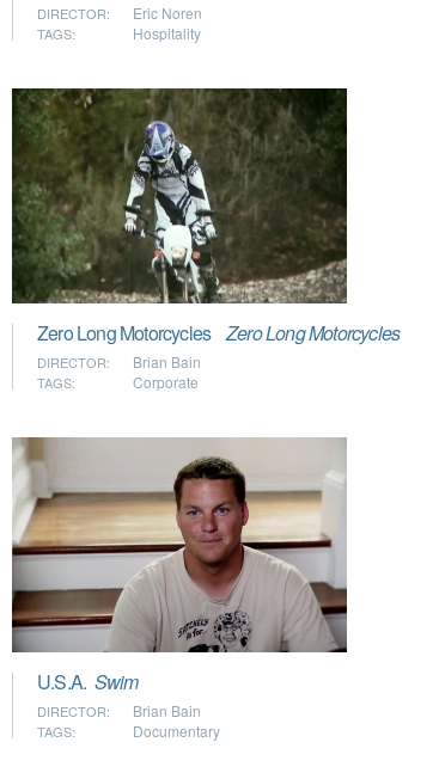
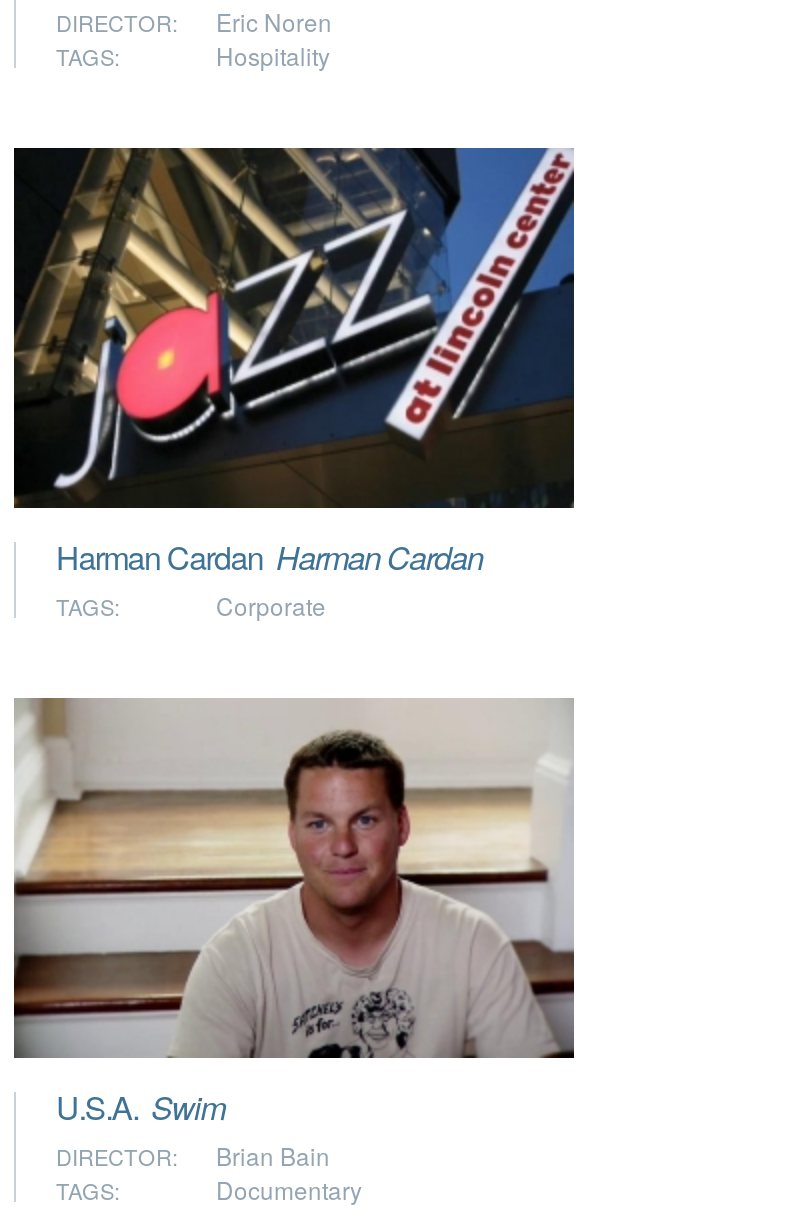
- [image]
- Zero Long Motorcycles Zero Long Motorcycles
- DIRECTOR:
- Brian Bain
+ [image]
+ Harman Cardan Harman Cardan
